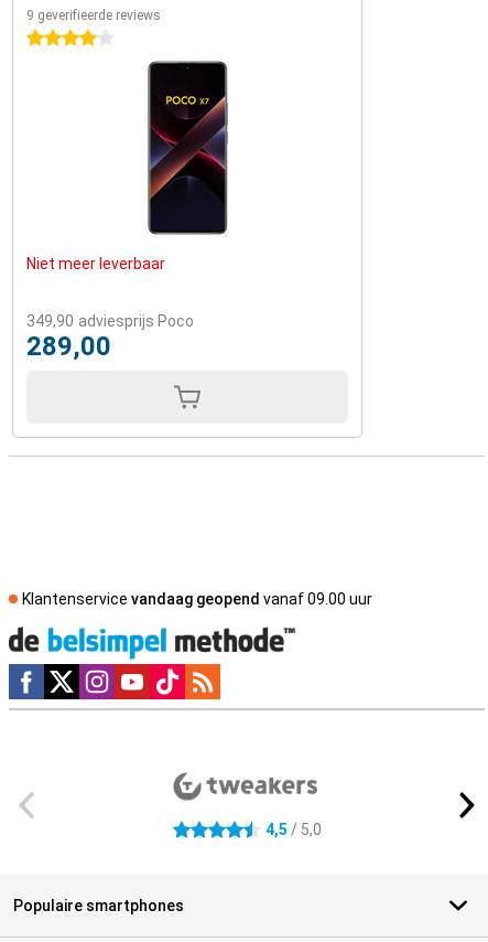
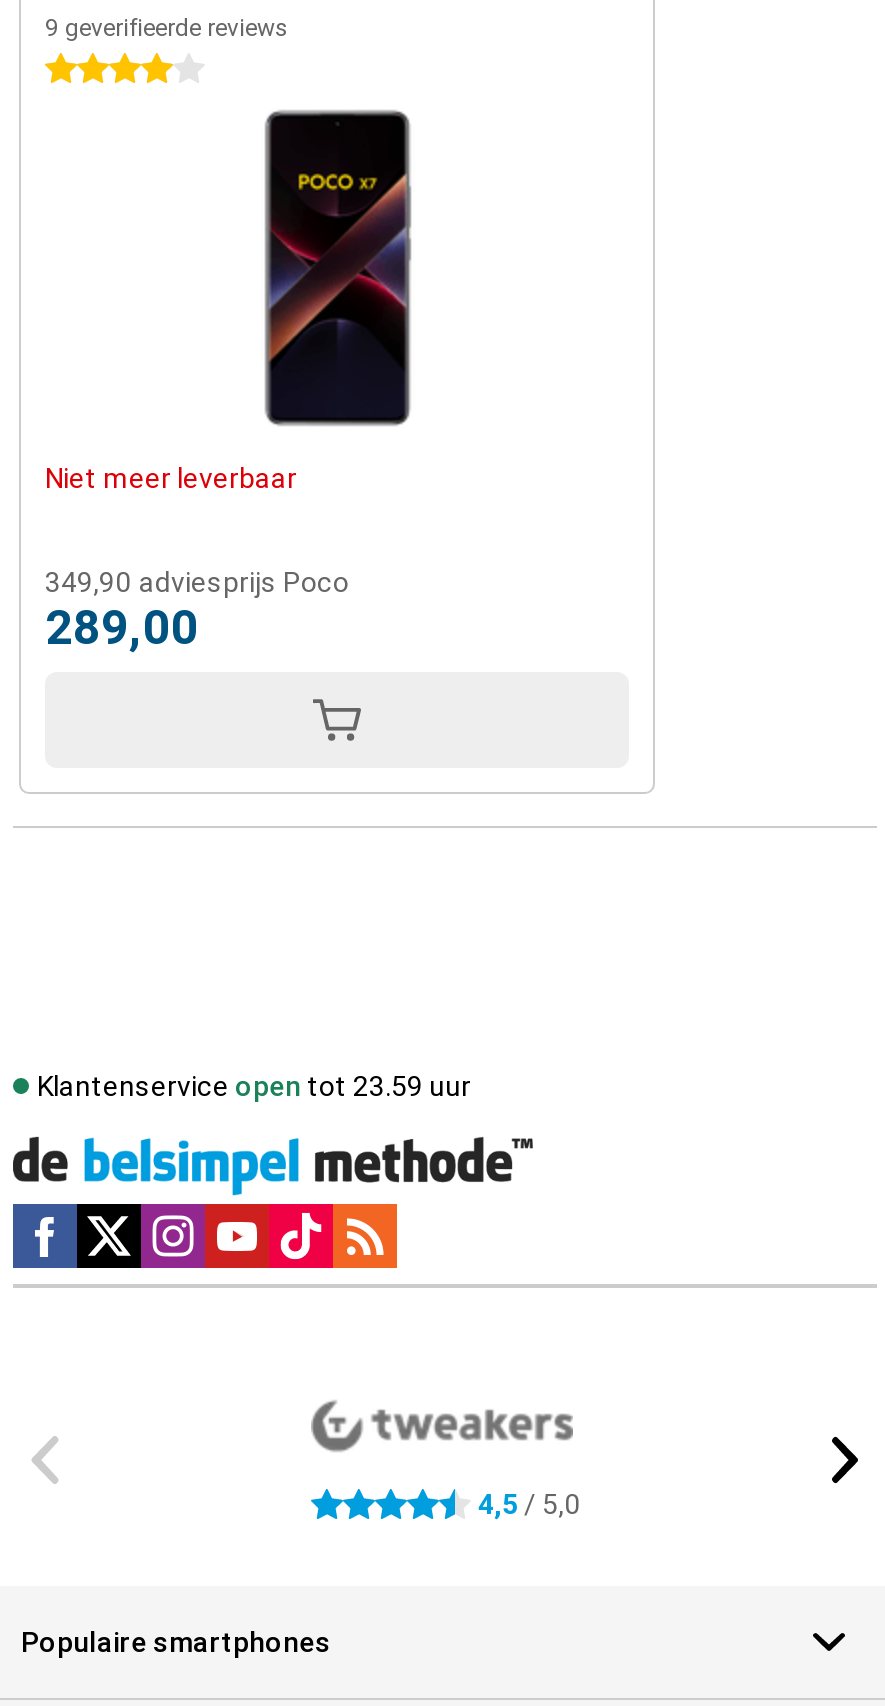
- Klantenservice vandaag geopend vanaf 09.00 uur
+ Klantenservice open tot 23.59 uur
